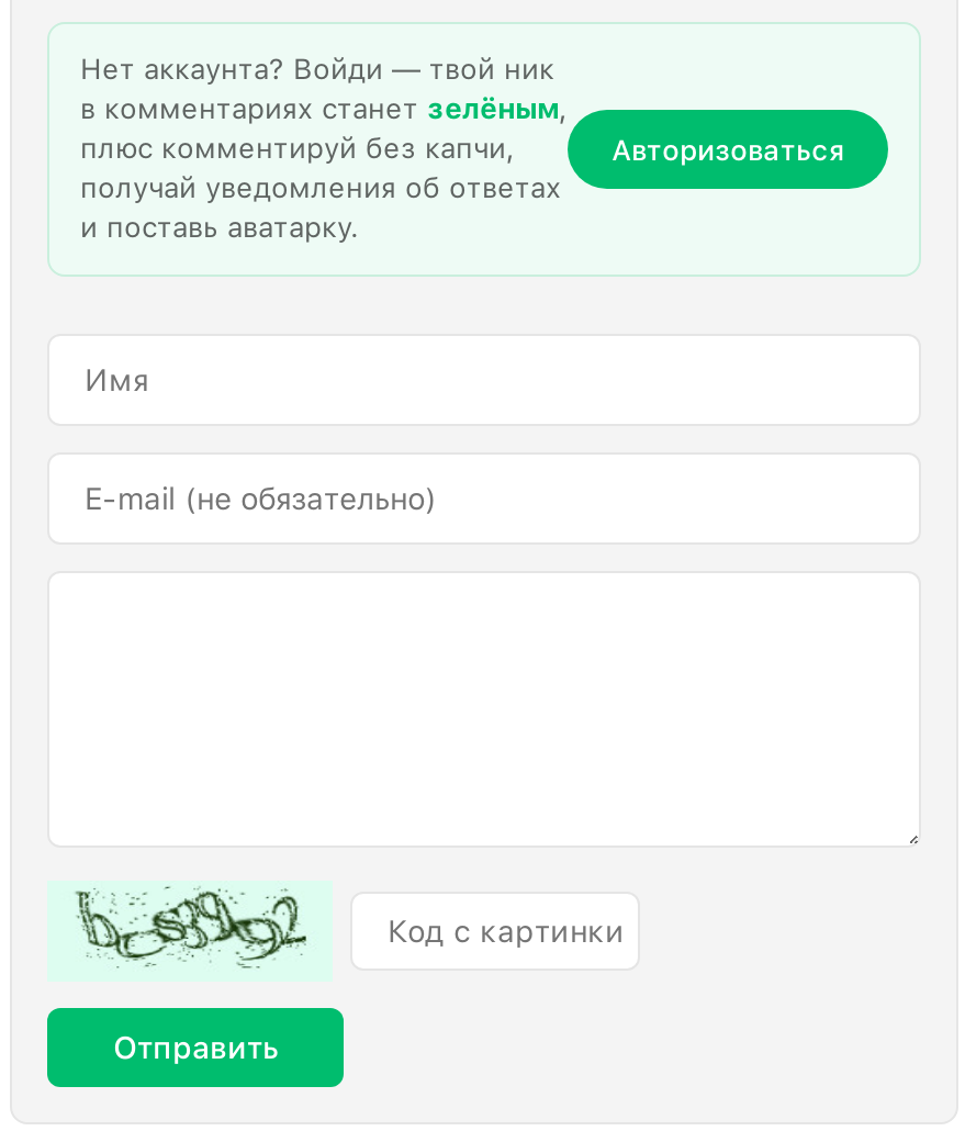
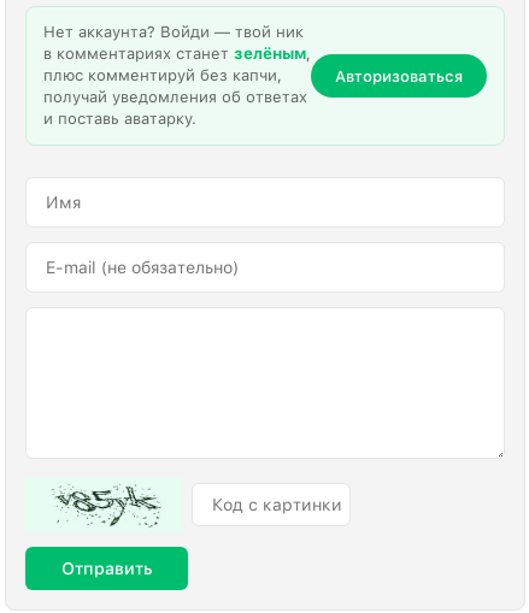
- [image]
+ [image]
